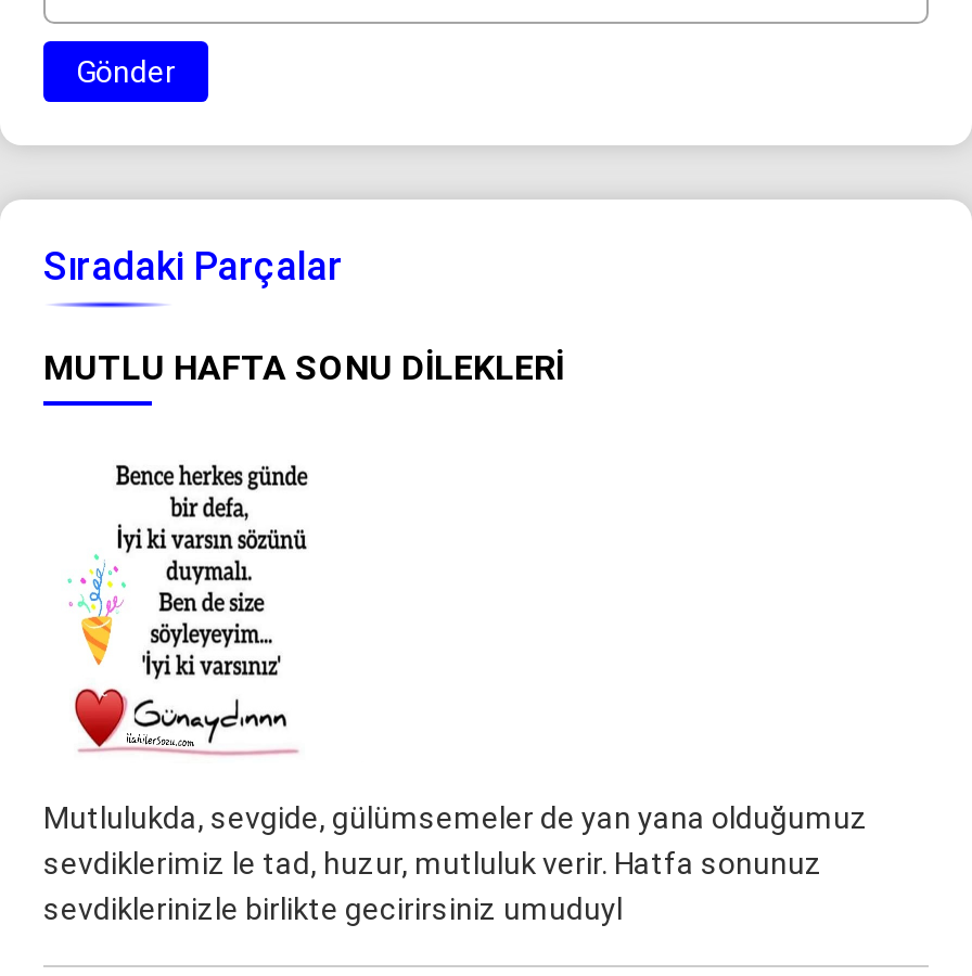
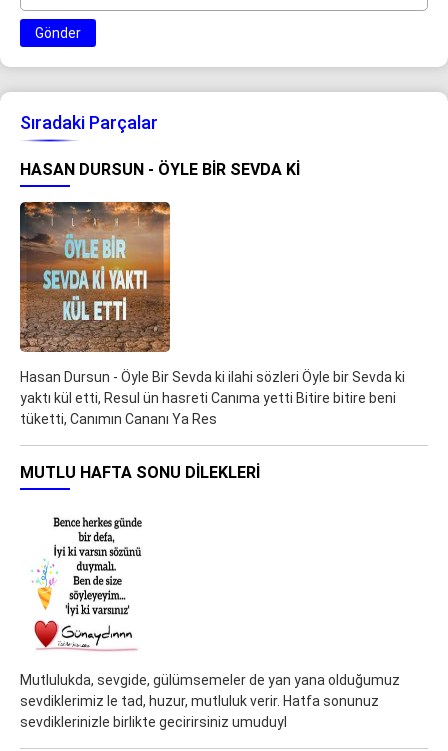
+ [image]
+ Hasan Dursun - Öyle Bir Sevda ki ilahi sözleri Öyle bir Sevda ki
+ yaktı kül etti, Resul ün hasreti Canıma yetti Bitire bitire beni
+ tüketti, Canımın Cananı Ya Res

+ HASAN DURSUN - ÖYLE BIR SEVDA KI
